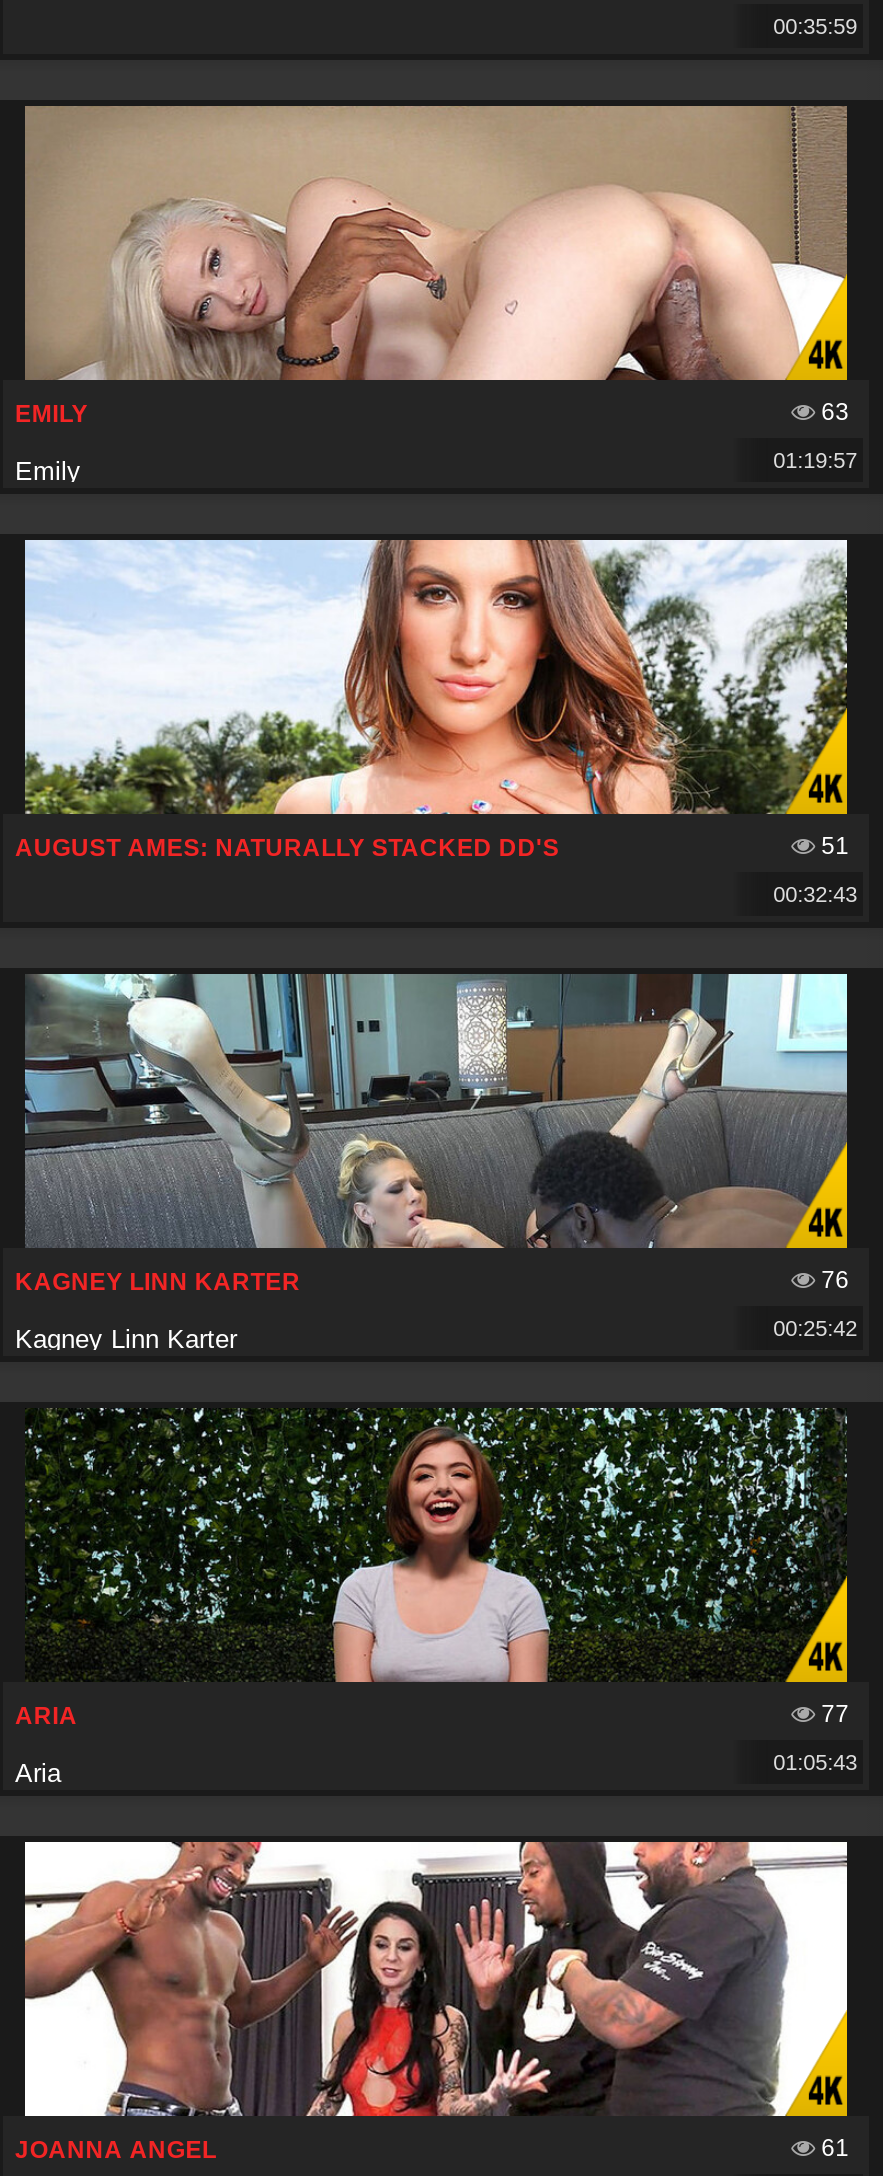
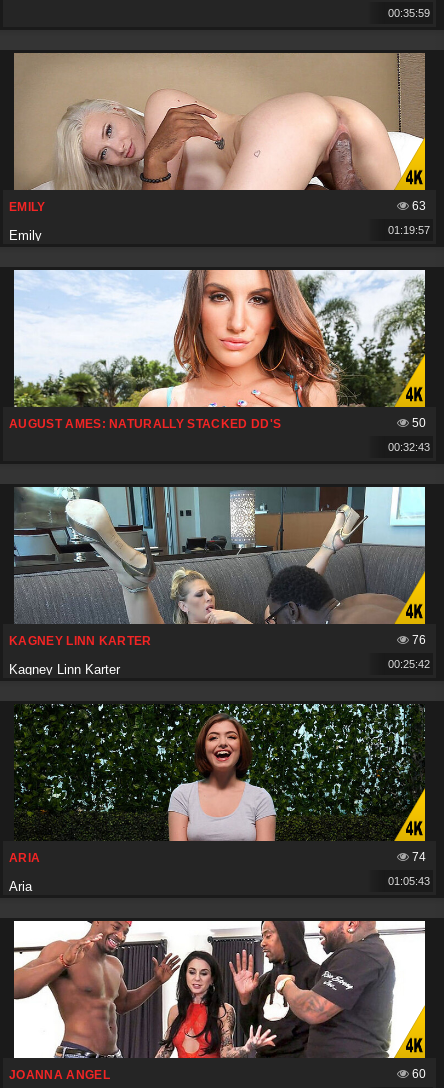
- 51
+ 50

- 77
+ 74

- 61
+ 60
